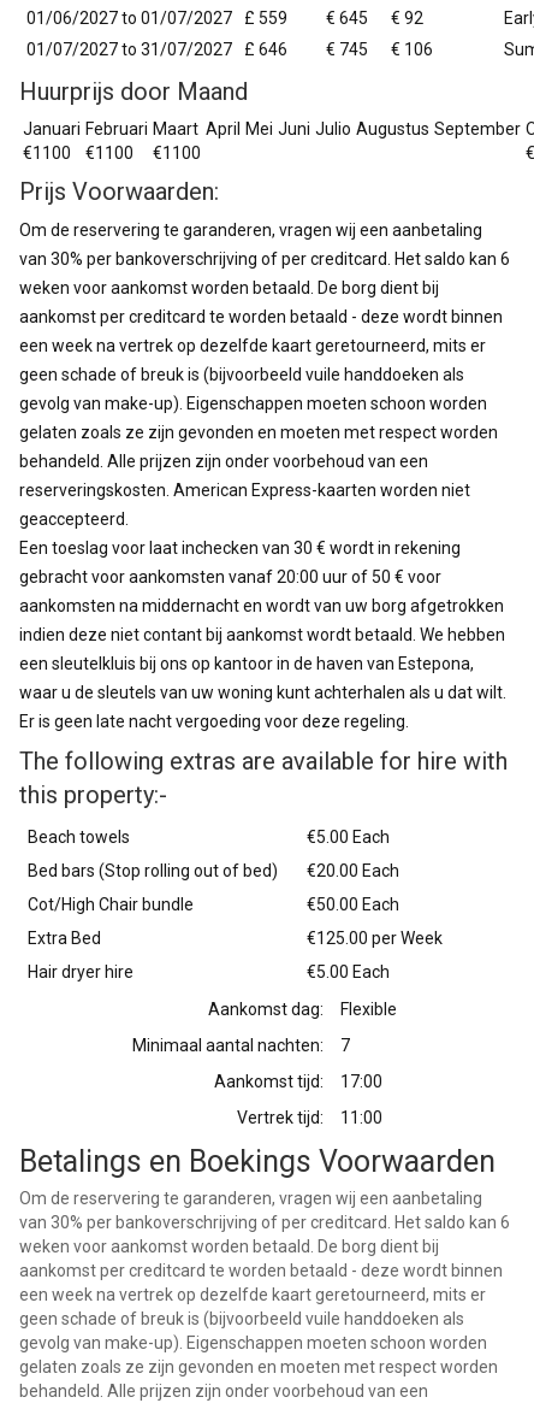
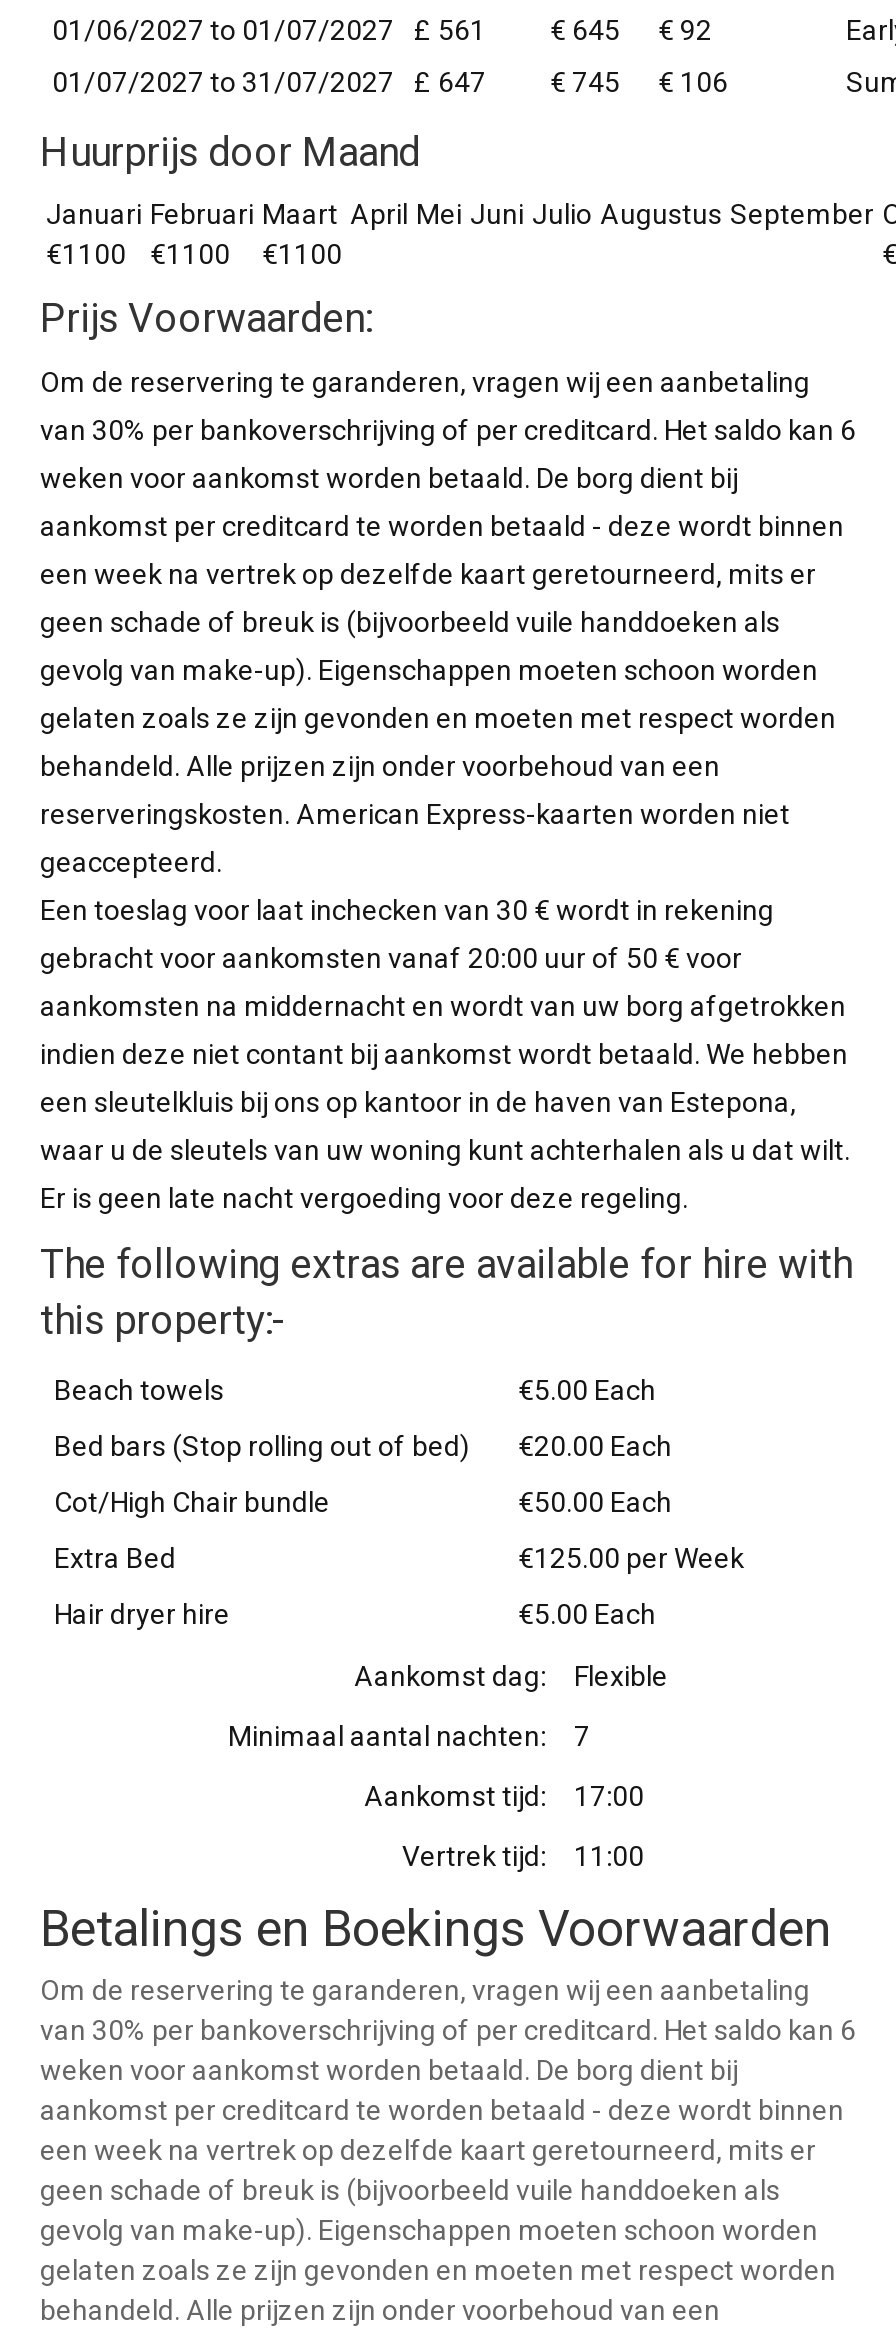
- 01/06/2027 to 01/07/2027 £ 559 € 645 € 92
+ 01/06/2027 to 01/07/2027 £ 561 € 645 € 92

- 01/07/2027 to 31/07/2027 £ 646 € 745 € 106
+ 01/07/2027 to 31/07/2027 £ 647 € 745 € 106
